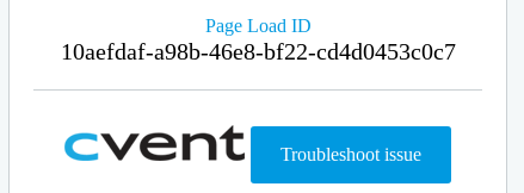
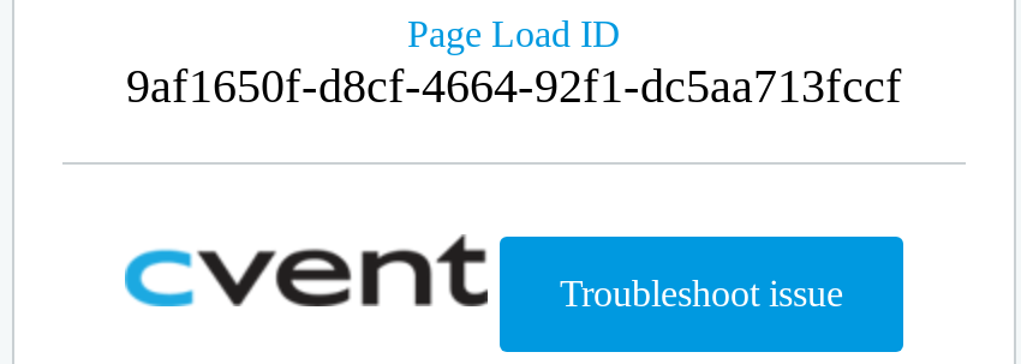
- 10aefdaf-a98b-46e8-bf22-cd4d0453c0c7
+ 9af1650f-d8cf-4664-92f1-dc5aa713fccf
